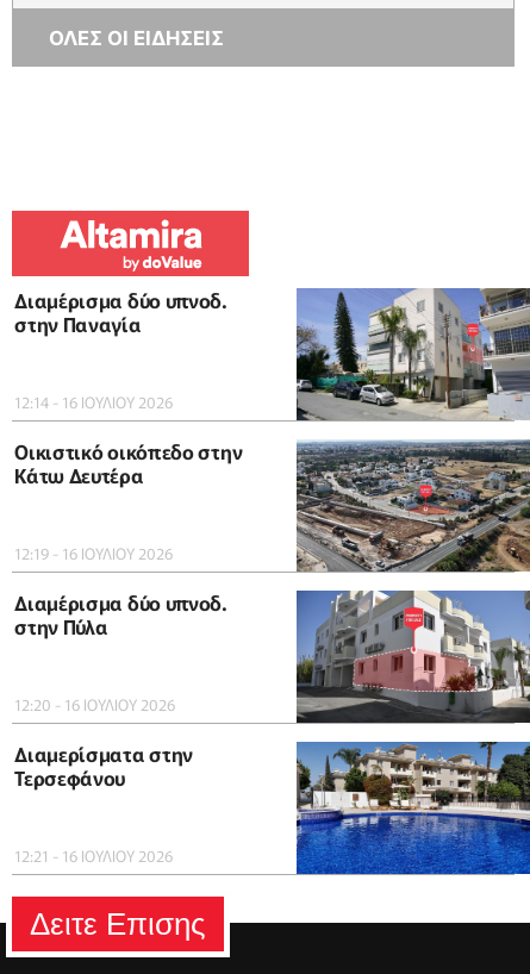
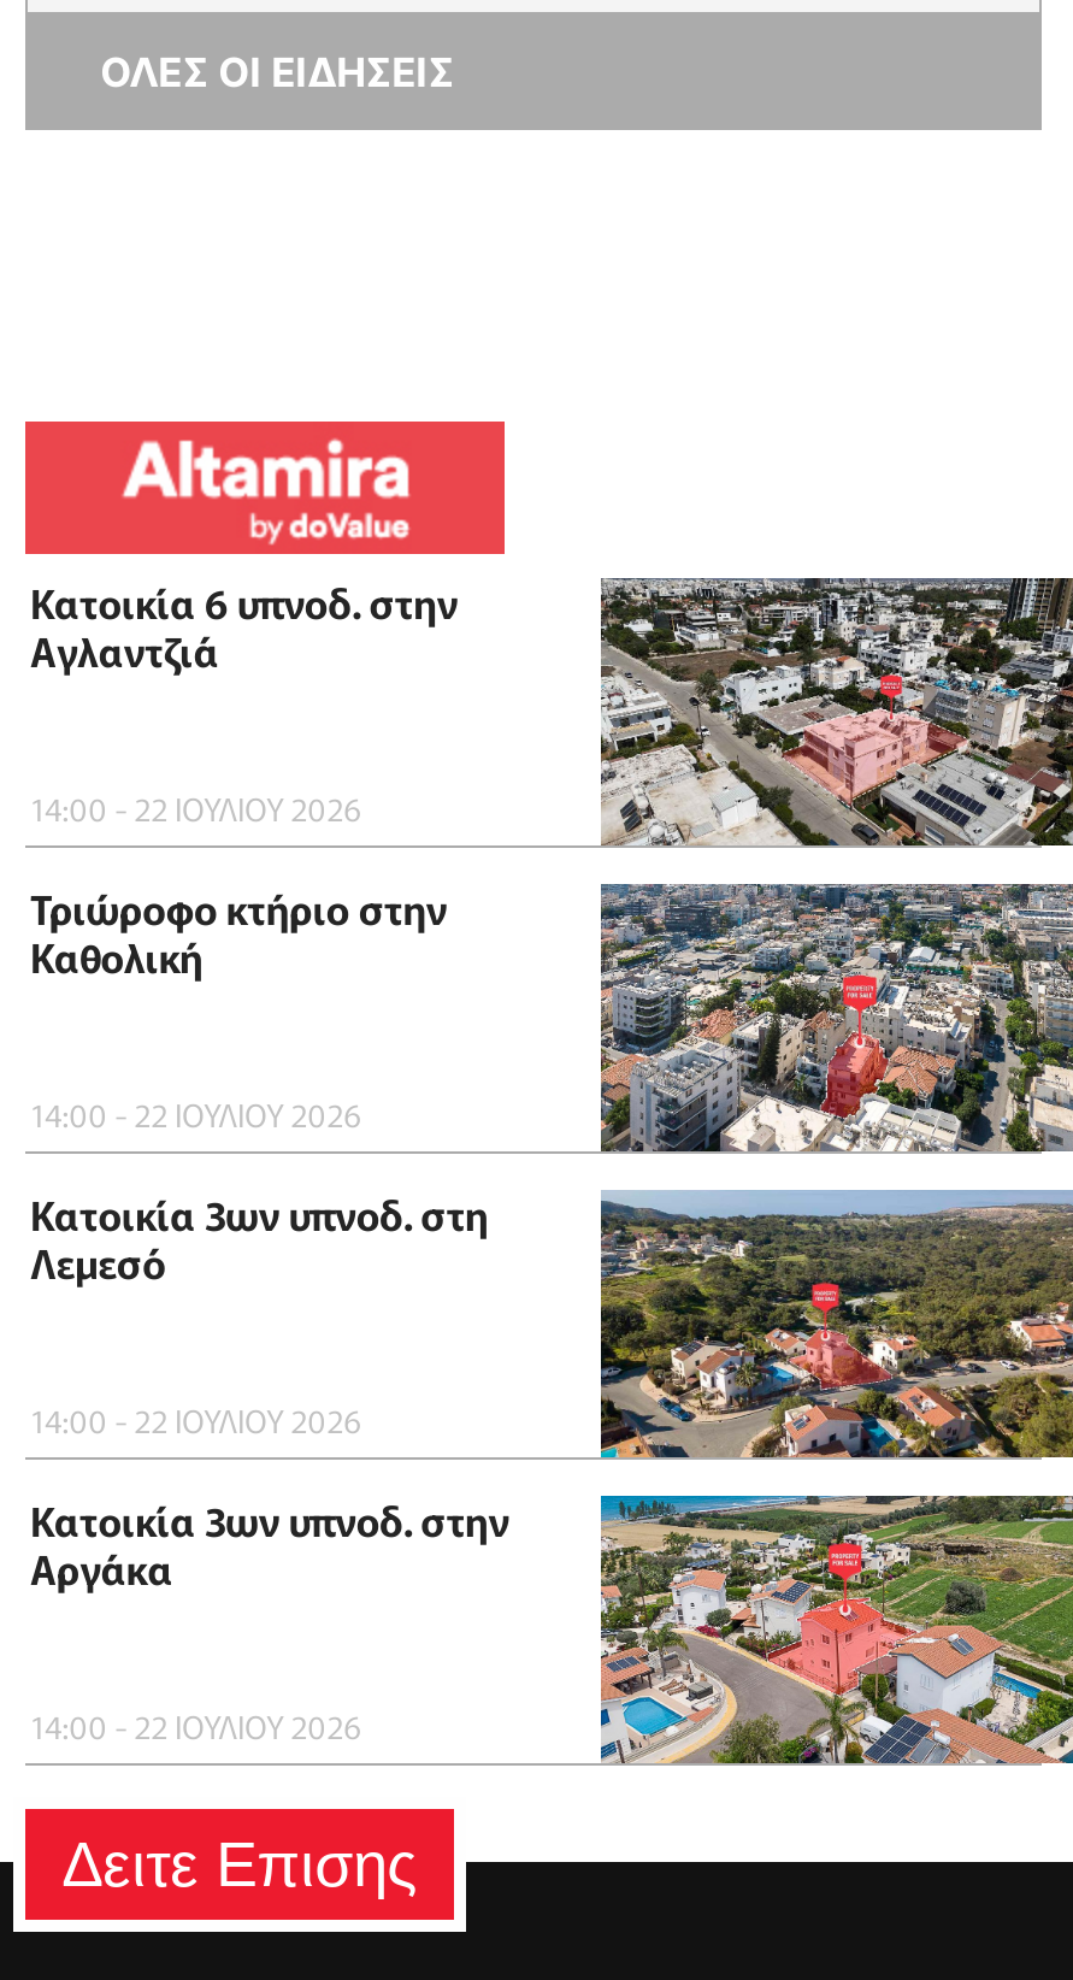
- Διαμέρισμα δύο υπνοδ.
- στην Παναγία
+ Κατοικία 6 υπνοδ. στην
+ Αγλαντζιά

- [image]
+ [image]

- 12:14 - 16 ΙΟΥΛΙΟΥ 2026
+ 14:00 - 22 ΙΟΥΛΙΟΥ 2026

- Οικιστικό οικόπεδο στην
- Κάτω Δευτέρα
+ Τριώροφο κτήριο στην
+ Καθολική

- [image]
+ [image]

- 12:19 - 16 ΙΟΥΛΙΟΥ 2026
+ 14:00 - 22 ΙΟΥΛΙΟΥ 2026

- Διαμέρισμα δύο υπνοδ.
- στην Πύλα
+ Κατοικία 3ων υπνοδ. στη
+ Λεμεσό

- [image]
+ [image]

- 12:20 - 16 ΙΟΥΛΙΟΥ 2026
+ 14:00 - 22 ΙΟΥΛΙΟΥ 2026

- Διαμερίσματα στην
- Τερσεφάνου
+ Κατοικία 3ων υπνοδ. στην
+ Αργάκα

- [image]
+ [image]

- 12:21 - 16 ΙΟΥΛΙΟΥ 2026
+ 14:00 - 22 ΙΟΥΛΙΟΥ 2026
